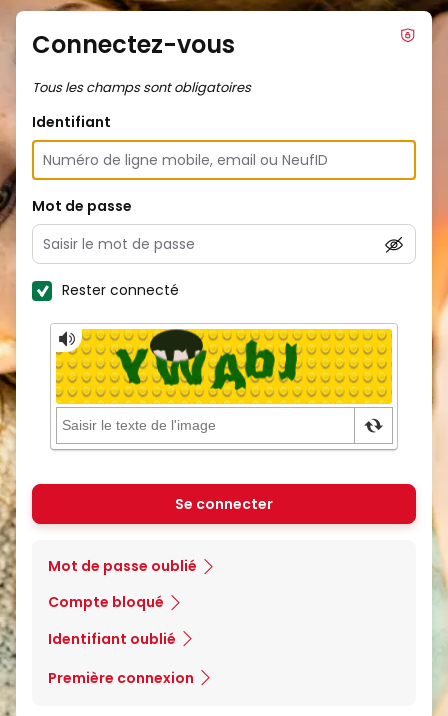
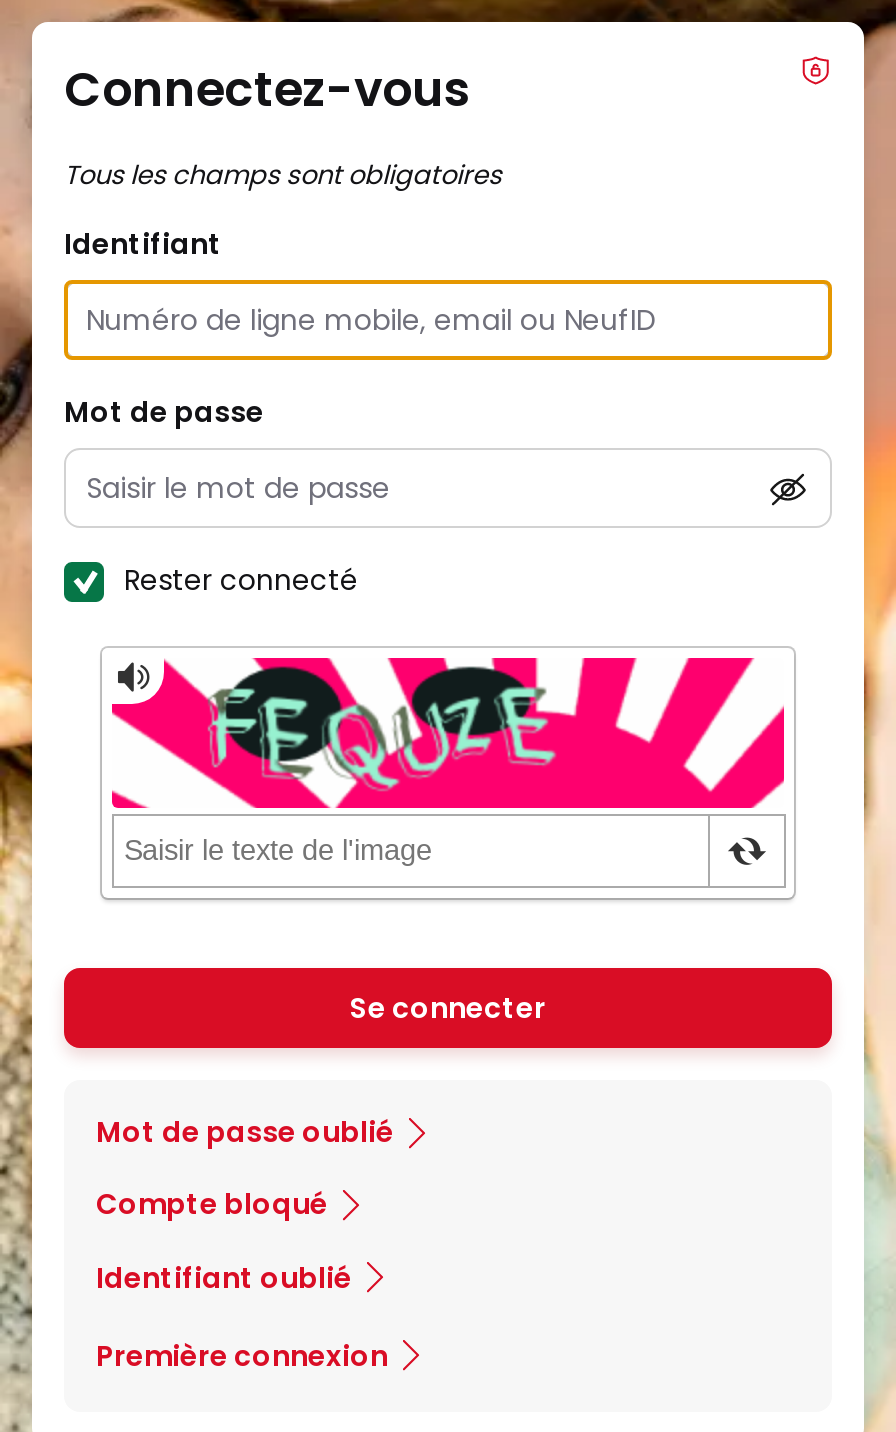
- [image]
+ [image]
